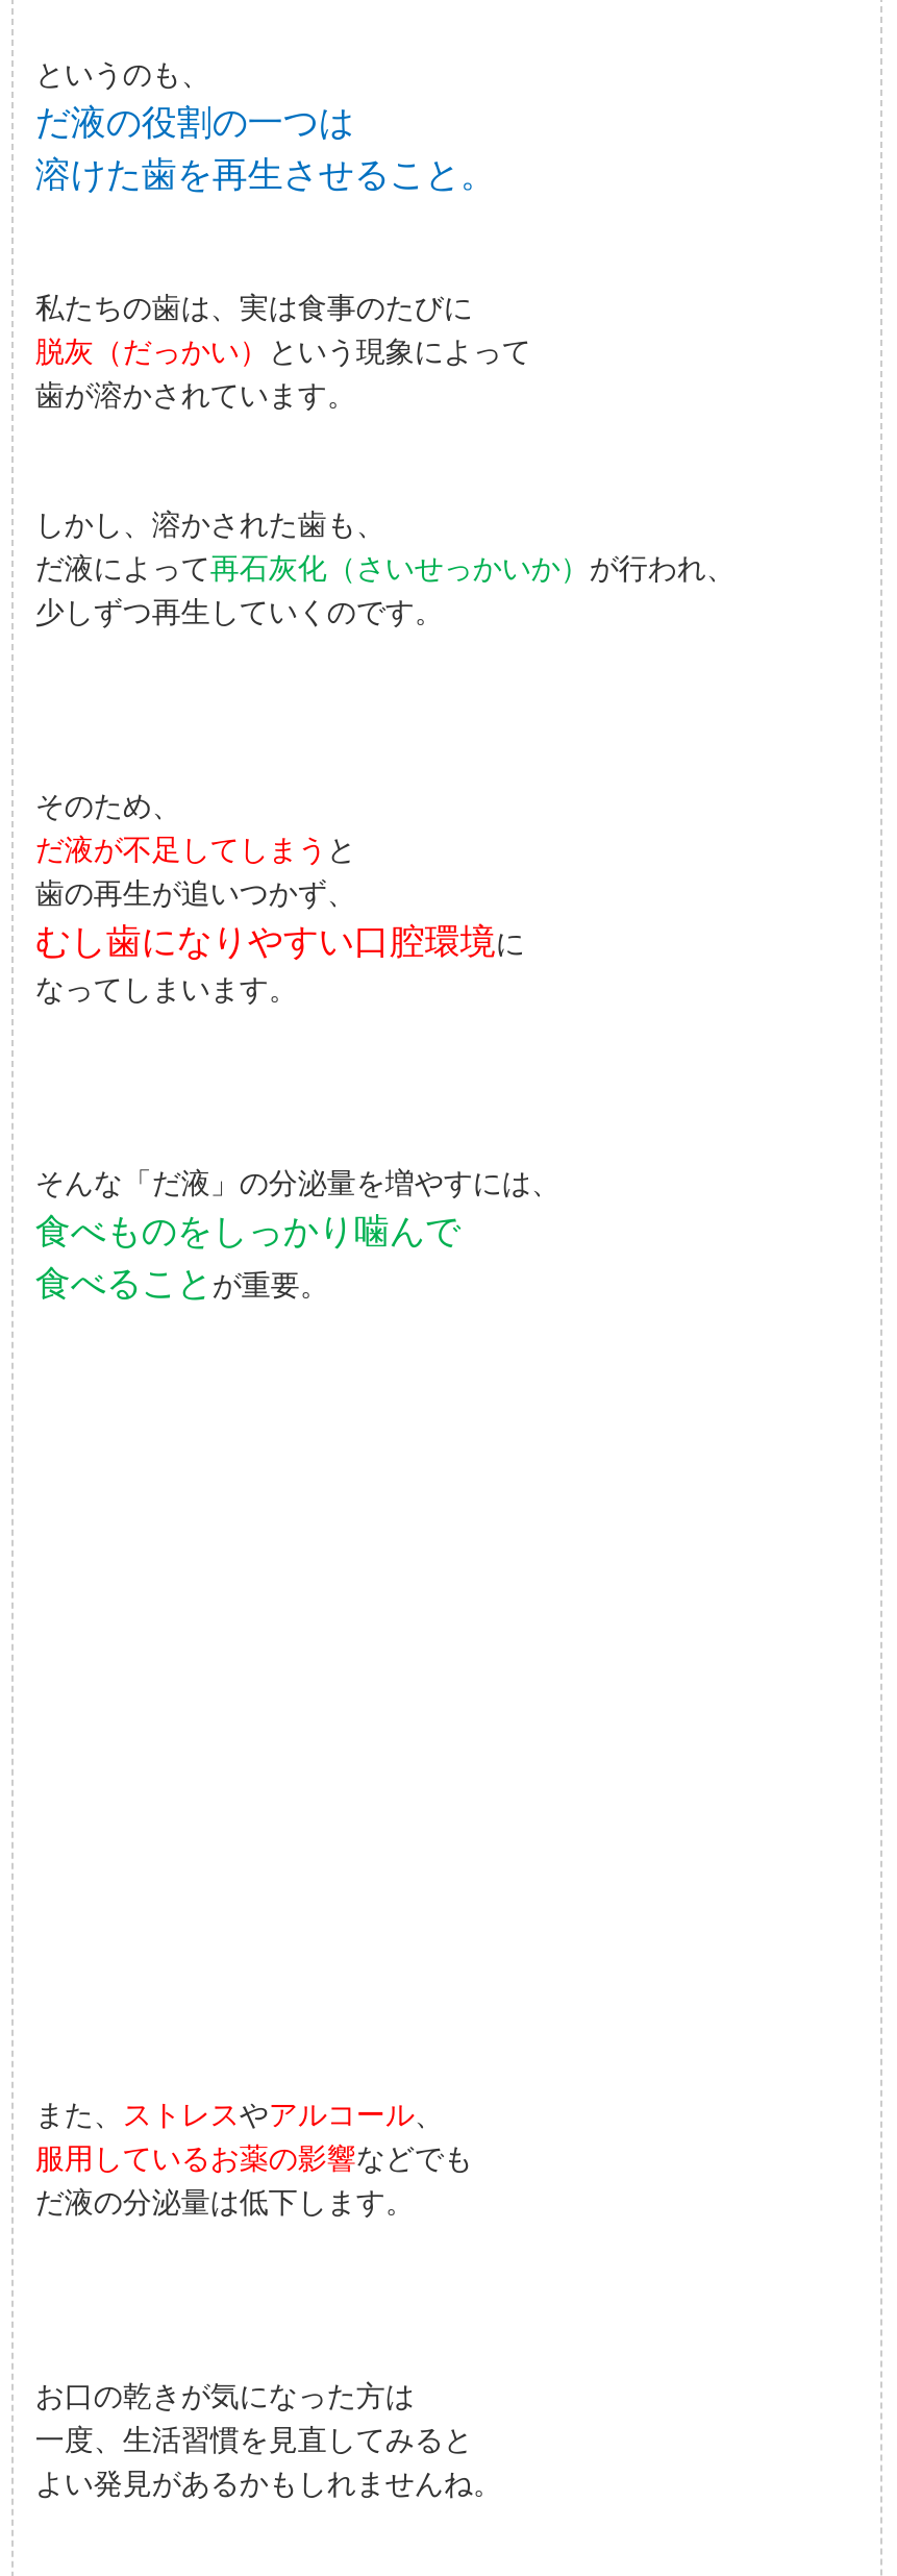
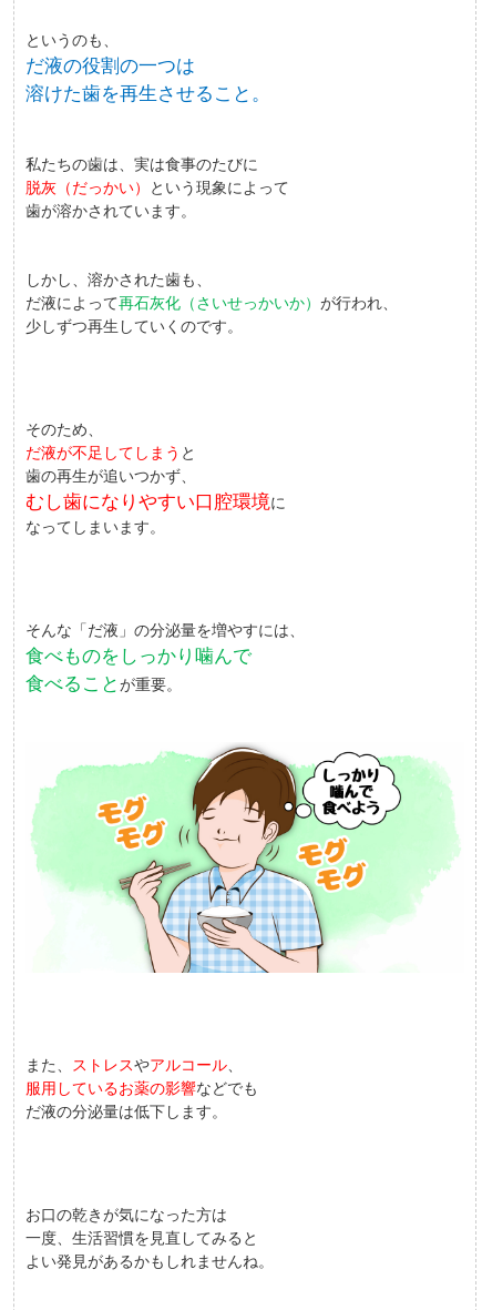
+ [image]
